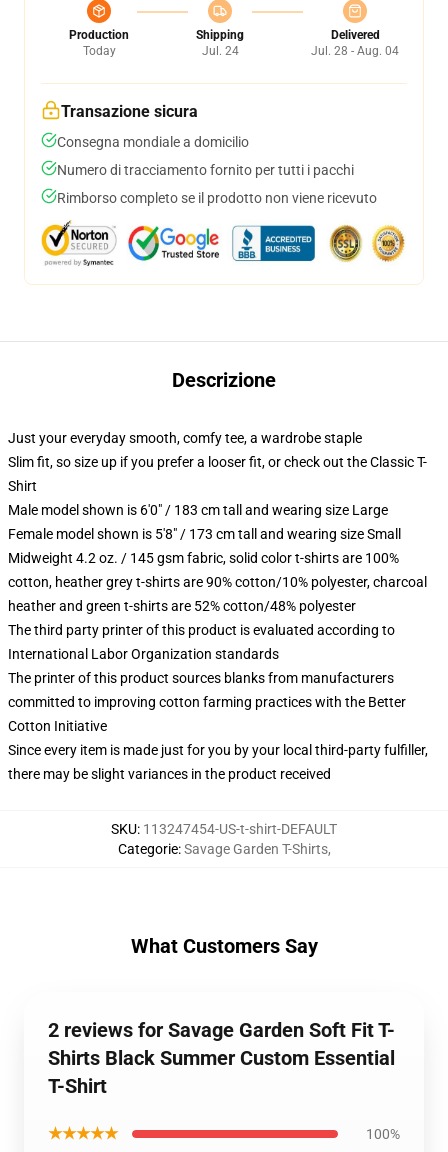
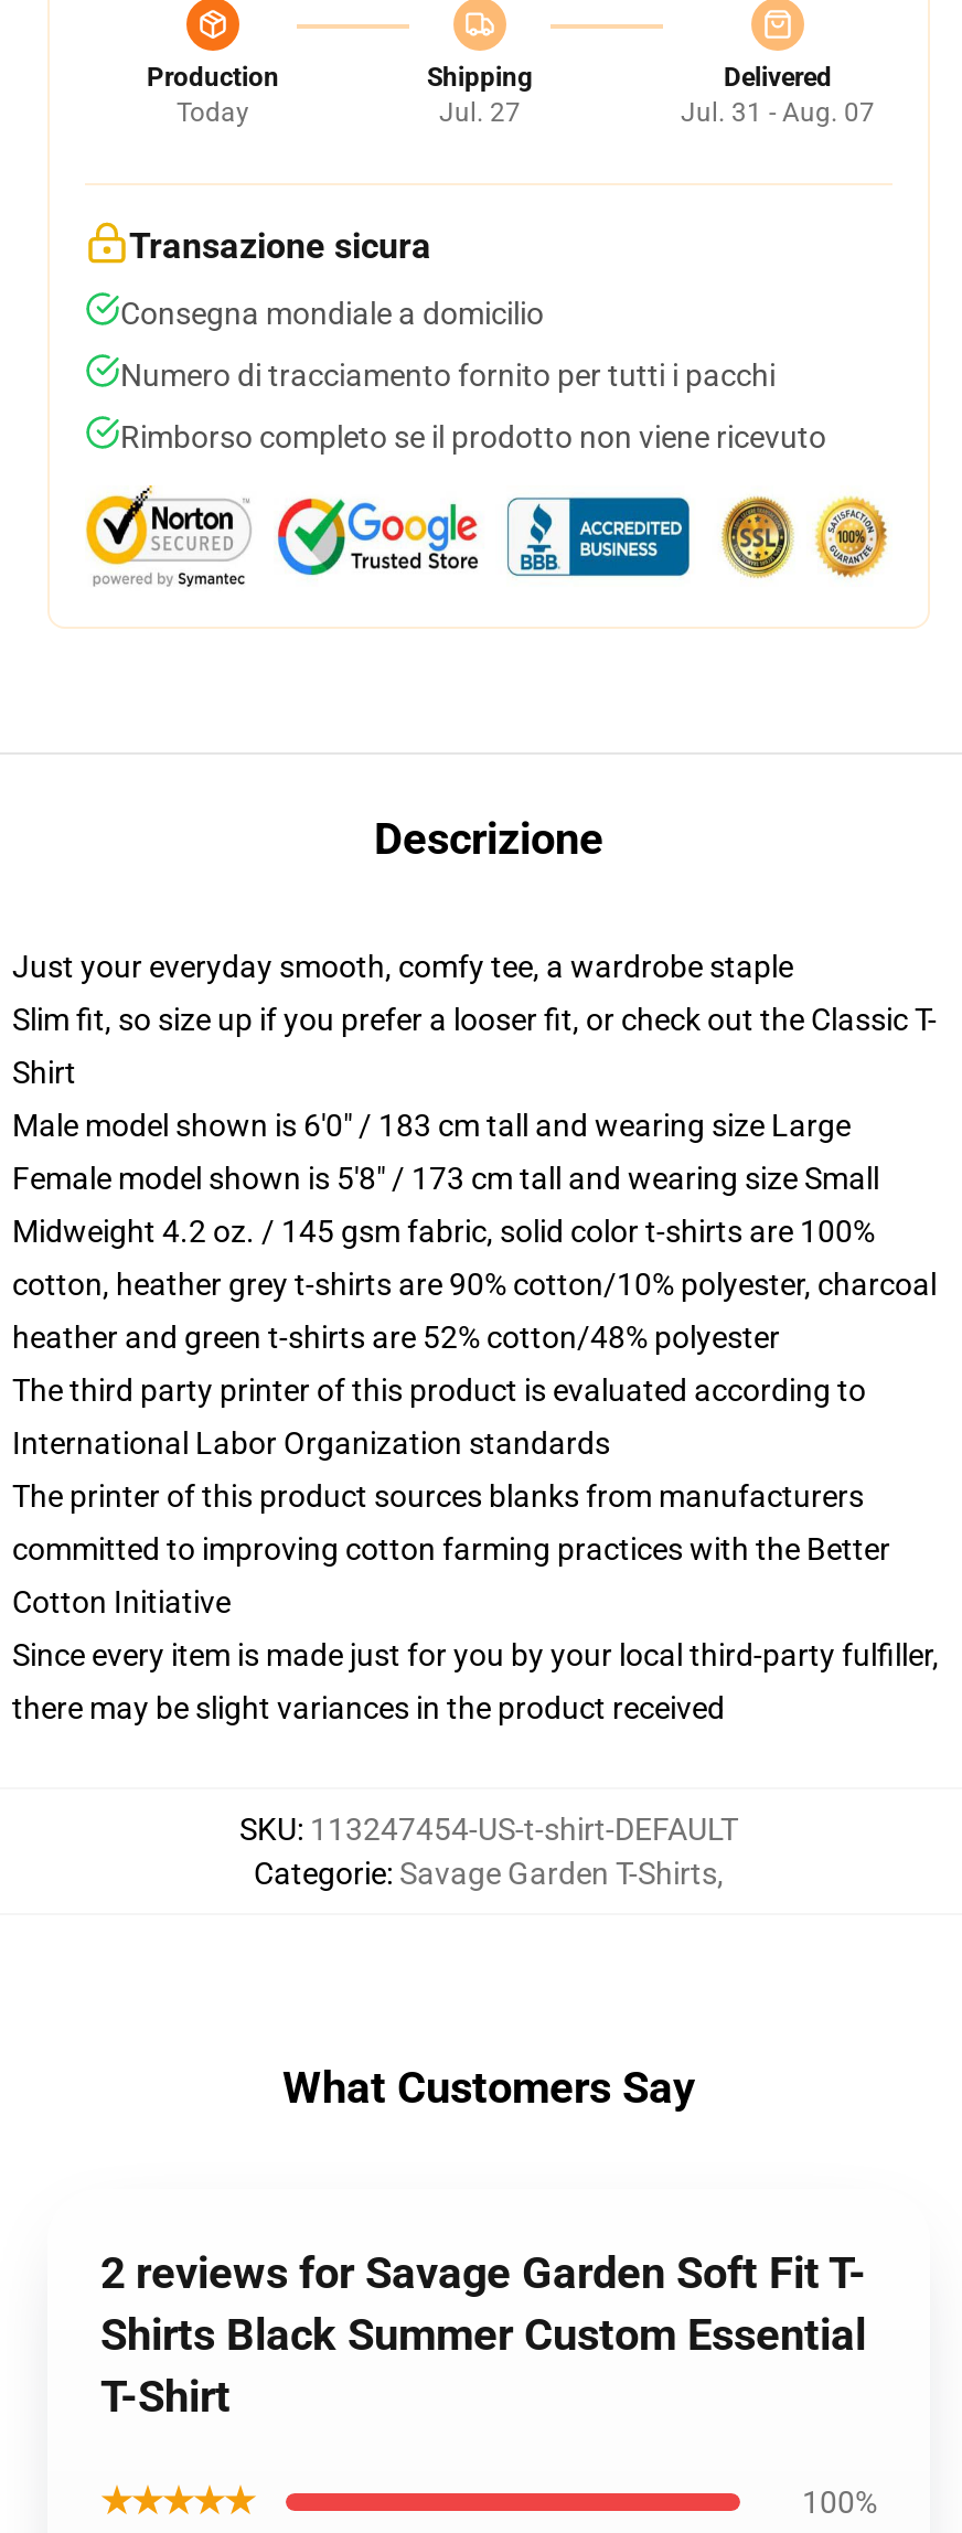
- Jul. 24
+ Jul. 27

- Jul. 28 - Aug. 04
+ Jul. 31 - Aug. 07
